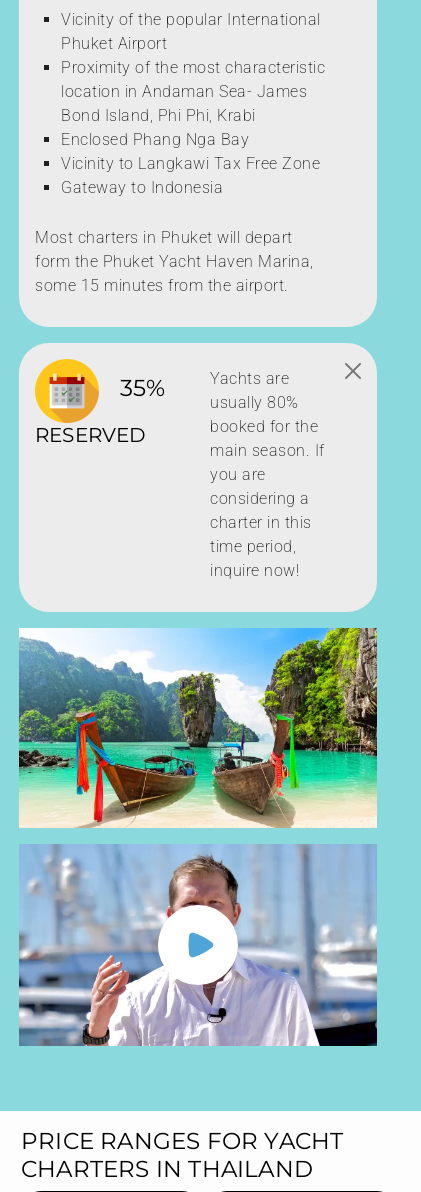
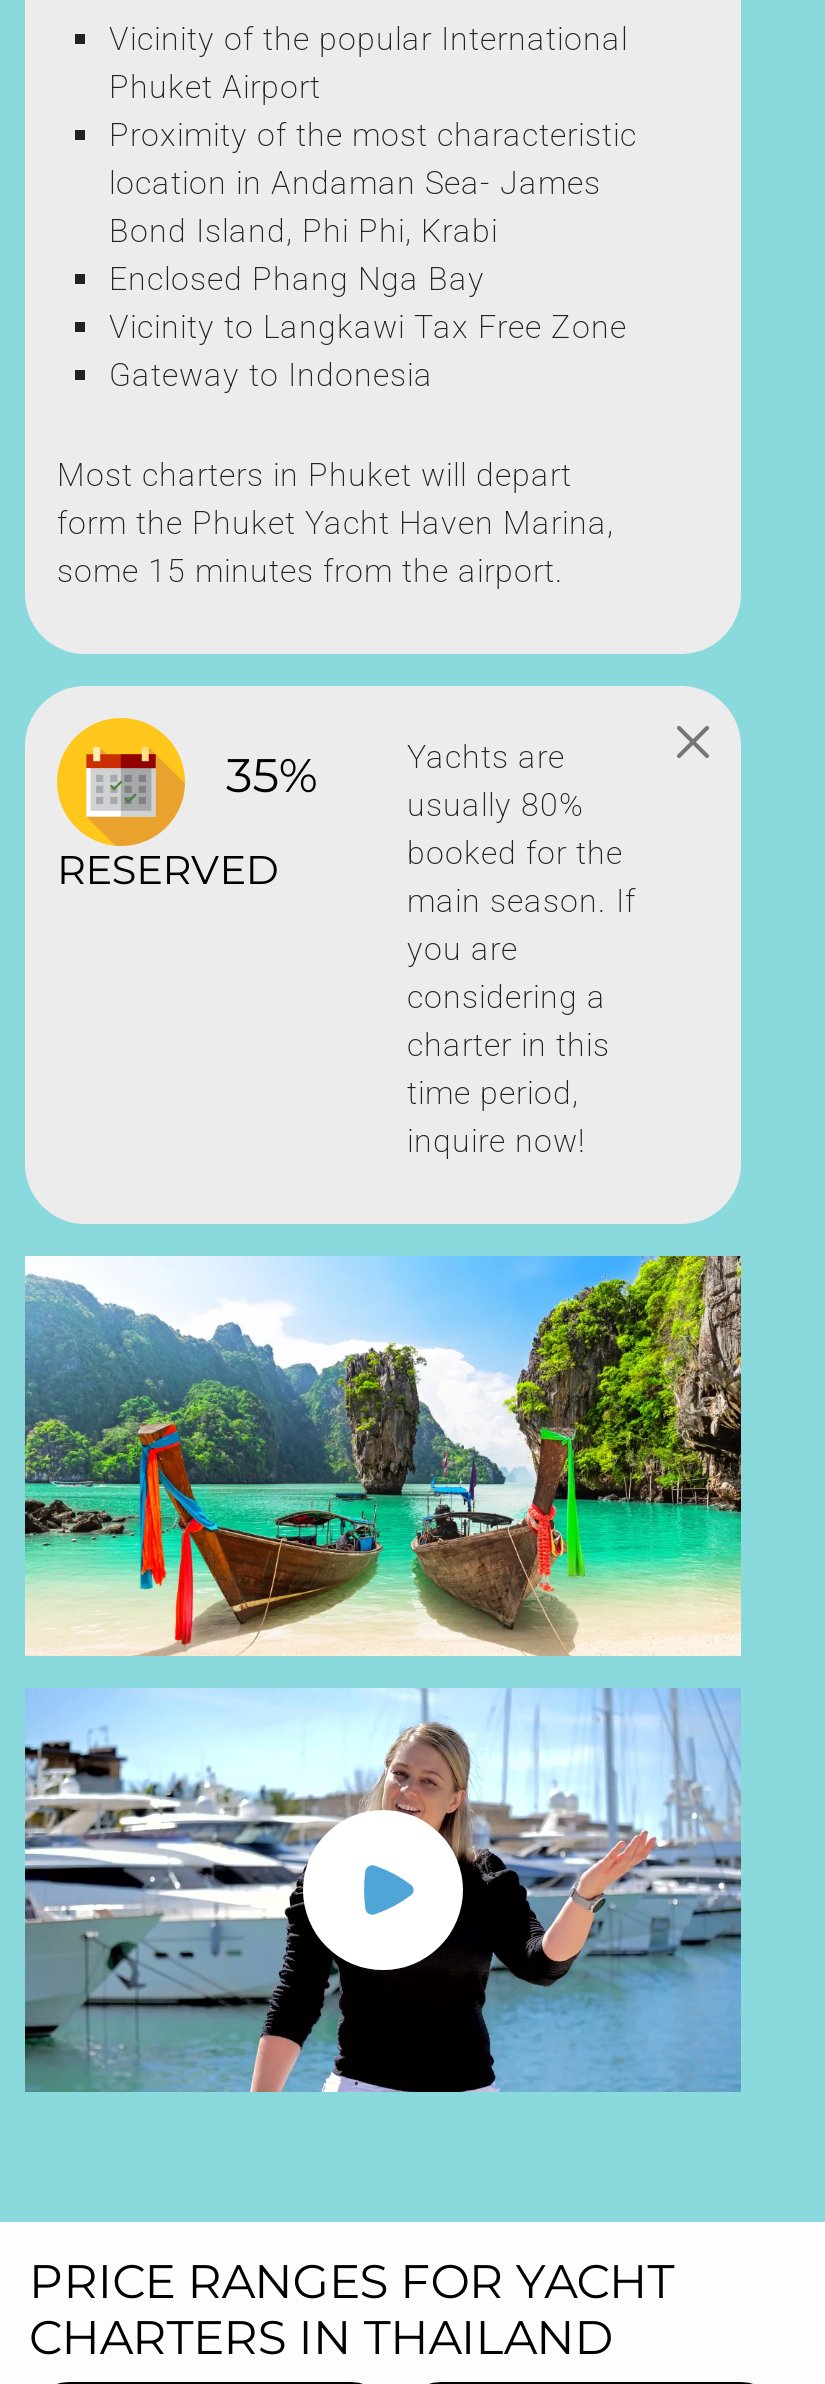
- [image]
+ [image]
